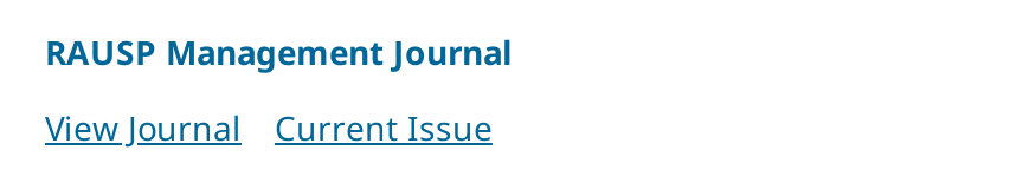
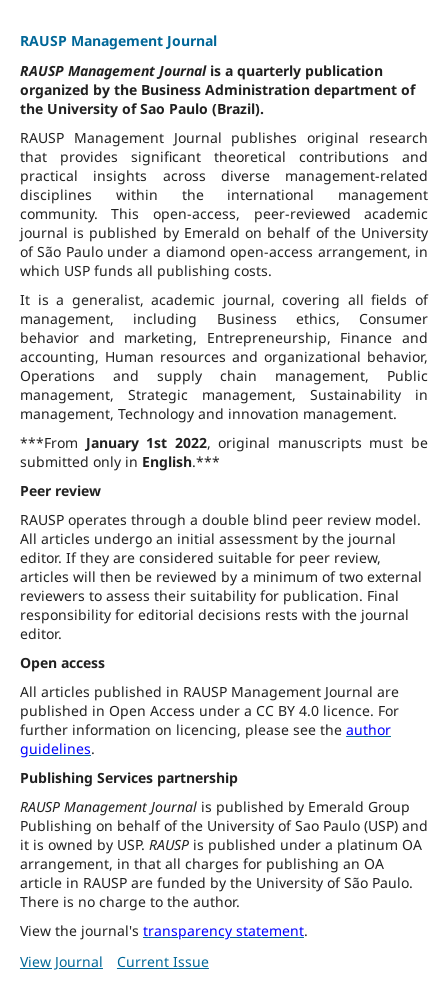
+ RAUSP Management Journal is a quarterly publication
+ organized by the Business Administration department of
+ the University of Sao Paulo (Brazil).
+ RAUSP Management Journal publishes original research
+ that provides significant theoretical contributions and
+ practical insights across diverse management-related
+ disciplines within the international management
+ community. This open-access, peer-reviewed academic
+ journal is published by Emerald on behalf of the University
+ of São Paulo under a diamond open-access arrangement, in
+ which USP funds all publishing costs.
+ It is a generalist, academic journal, covering all fields of
+ management, including Business ethics, Consumer
+ behavior and marketing, Entrepreneurship, Finance and
+ accounting, Human resources and organizational behavior,
+ Operations and supply chain management, Public
+ management, Strategic management, Sustainability in
+ management, Technology and innovation management.
+ ***From January 1st 2022, original manuscripts must be
+ submitted only in English.***
+ Peer review
+ RAUSP operates through a double blind peer review model.
+ All articles undergo an initial assessment by the journal
+ editor. If they are considered suitable for peer review,
+ articles will then be reviewed by a minimum of two external
+ reviewers to assess their suitability for publication. Final
+ responsibility for editorial decisions rests with the journal
+ editor.
+ Open access
+ All articles published in RAUSP Management Journal are
+ published in Open Access under a CC BY 4.0 licence. For
+ further information on licencing, please see the author
+ guidelines.
+ Publishing Services partnership
+ RAUSP Management Journal is published by Emerald Group
+ Publishing on behalf of the University of Sao Paulo (USP) and
+ it is owned by USP. RAUSP is published under a platinum OA
+ arrangement, in that all charges for publishing an OA
+ article in RAUSP are funded by the University of São Paulo.
+ There is no charge to the author.
+ View the journal's transparency statement.
